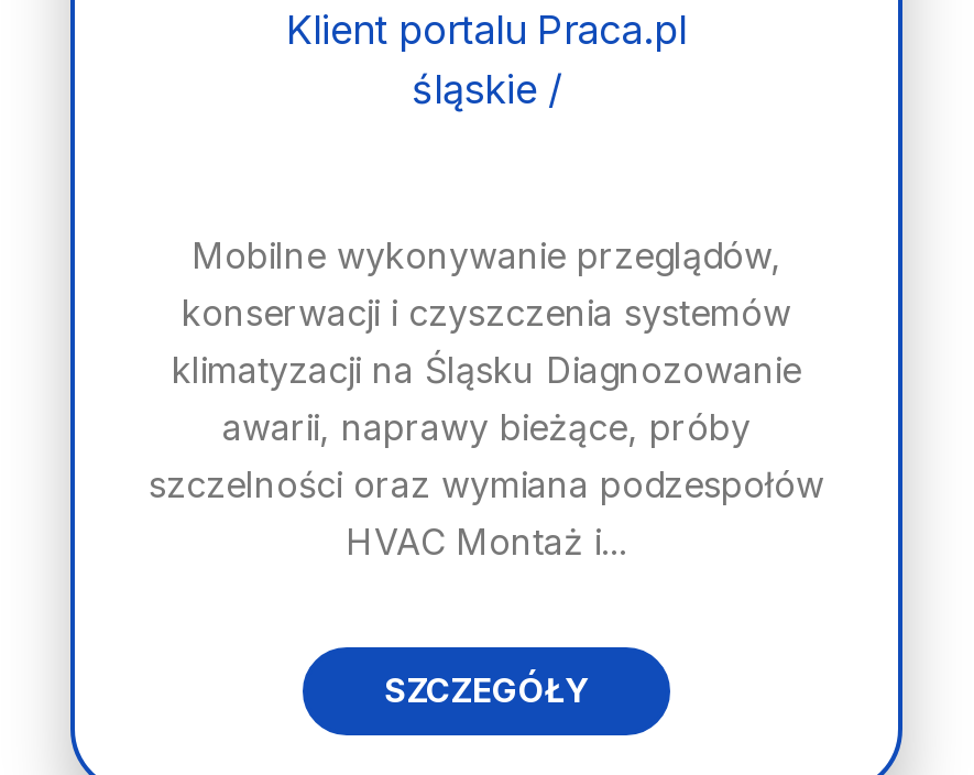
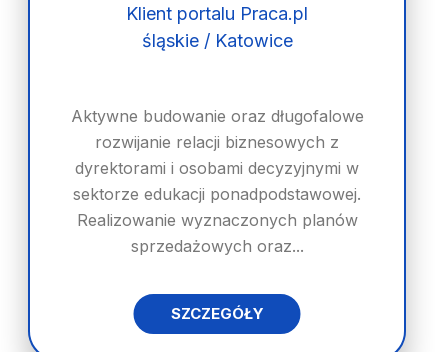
- śląskie /
+ śląskie / Katowice

- Mobilne wykonywanie przeglądów,
- konserwacji i czyszczenia systemów
- klimatyzacji na Śląsku Diagnozowanie
- awarii, naprawy bieżące, próby
- szczelności oraz wymiana podzespołów
- HVAC Montaż i...
+ Aktywne budowanie oraz długofalowe
+ rozwijanie relacji biznesowych z
+ dyrektorami i osobami decyzyjnymi w
+ sektorze edukacji ponadpodstawowej.
+ Realizowanie wyznaczonych planów
+ sprzedażowych oraz...
